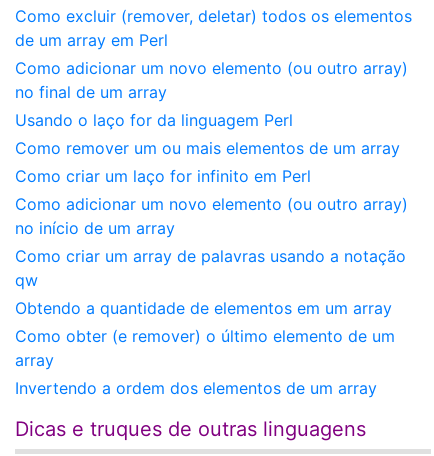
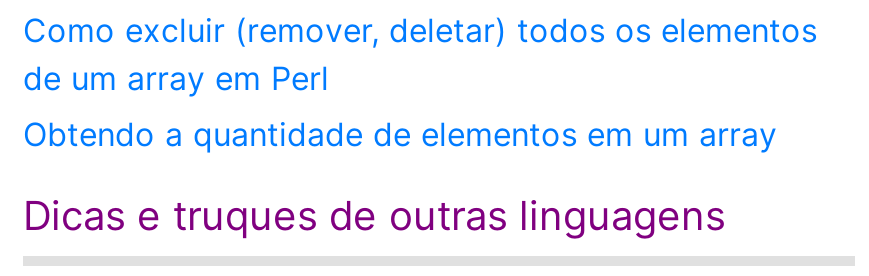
- Como adicionar um novo elemento (ou outro array)
- no final de um array
- Usando o laço for da linguagem Perl
- Como remover um ou mais elementos de um array
- Como criar um laço for infinito em Perl
- Como adicionar um novo elemento (ou outro array)
- no início de um array
- Como criar um array de palavras usando a notação
- qw

- Como obter (e remover) o último elemento de um
- array
- Invertendo a ordem dos elementos de um array
